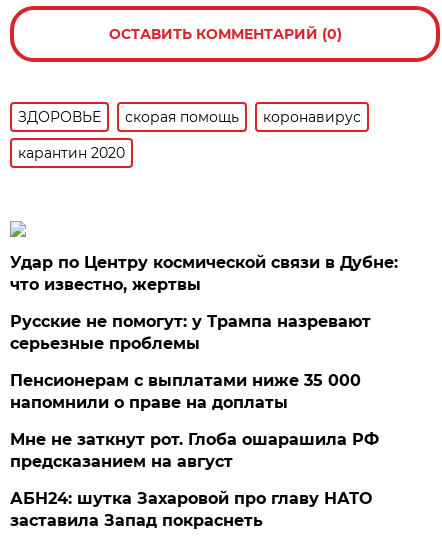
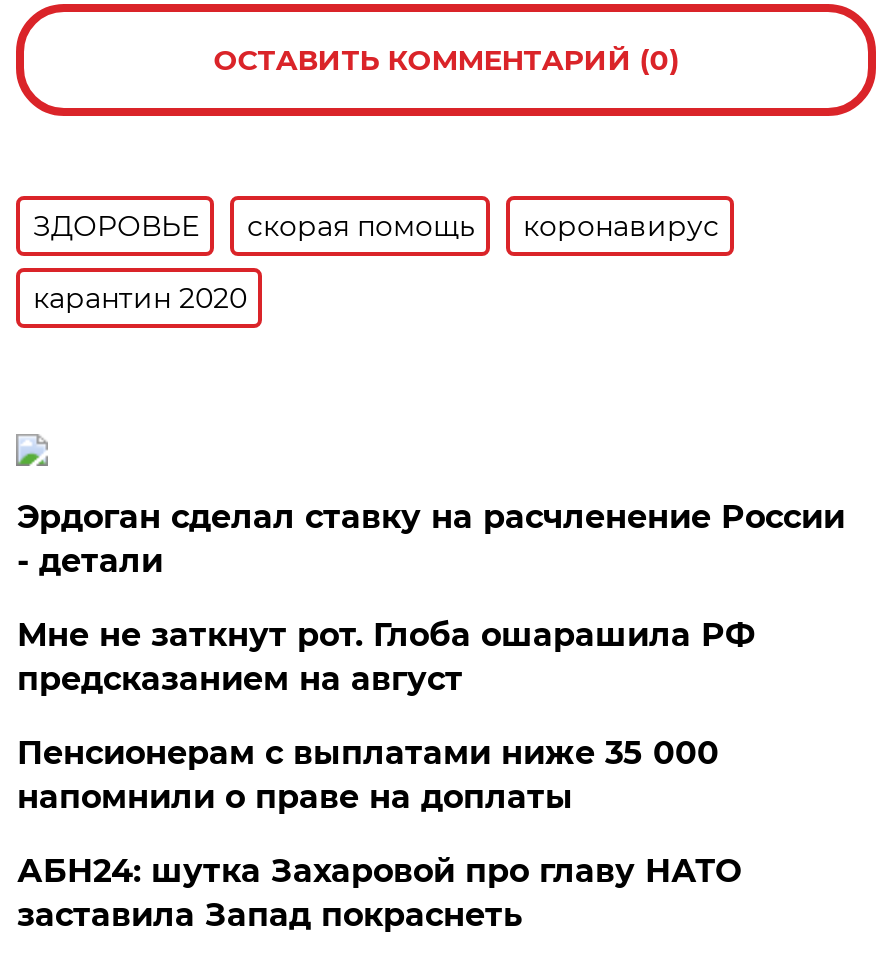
- Удар по Центру космической связи в Дубне:
- что известно, жертвы
+ Эрдоган сделал ставку на расчленение России
+ - детали

- Русские не помогут: у Трампа назревают
- серьезные проблемы

moved up: Мне не заткнут рот. Глоба ошарашила РФ | предсказанием на август
